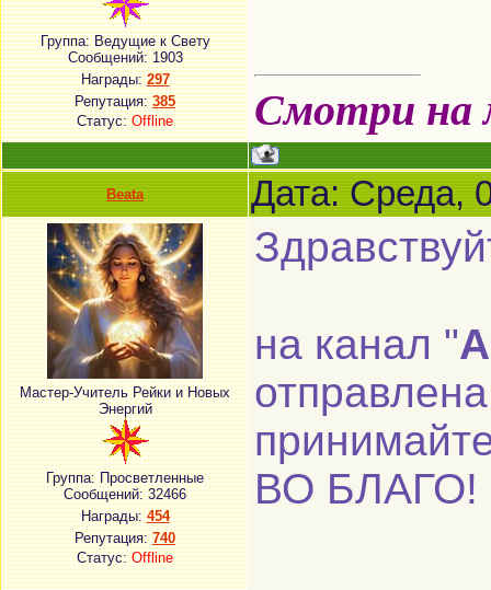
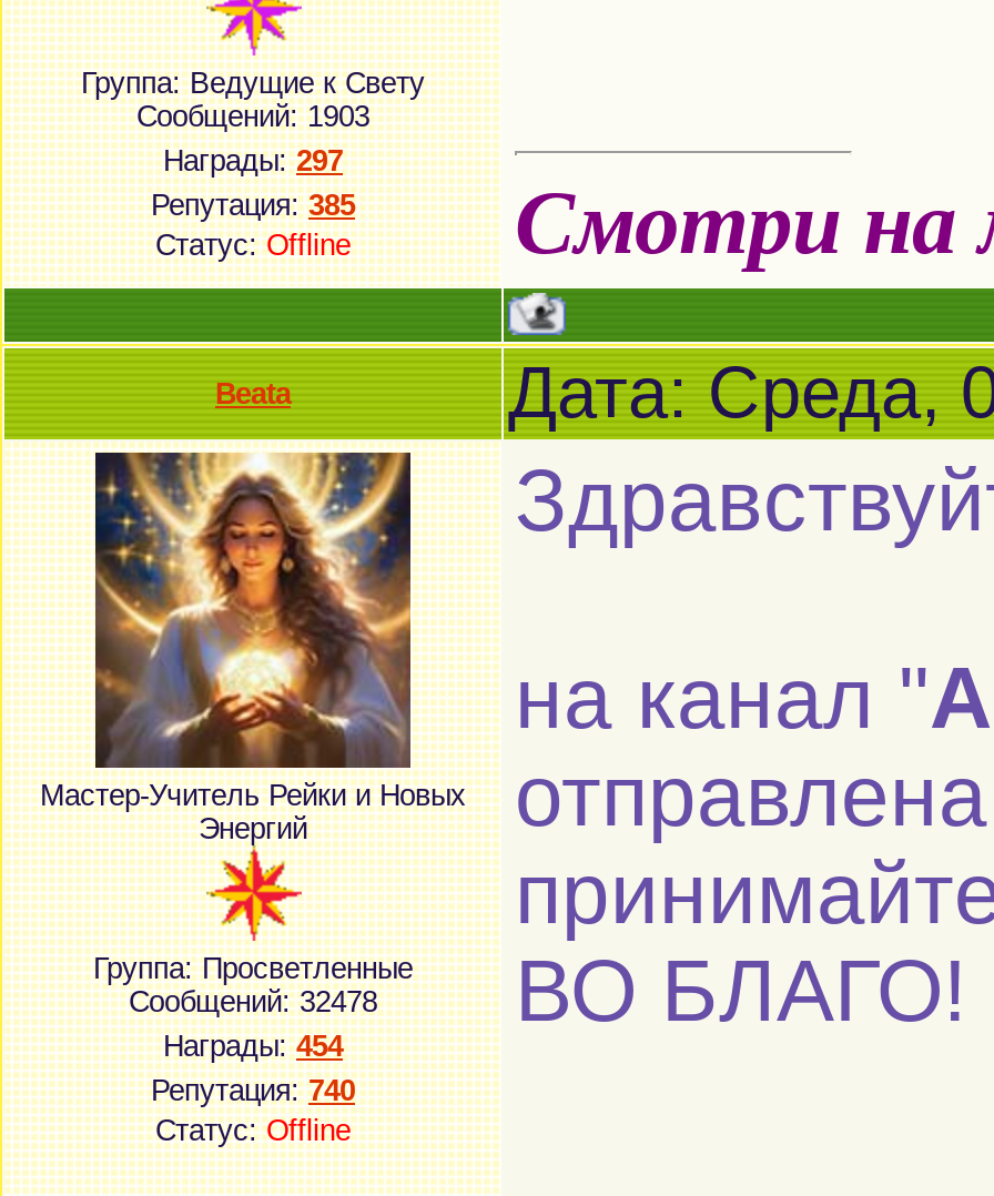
- Сообщений: 32466
+ Сообщений: 32478
